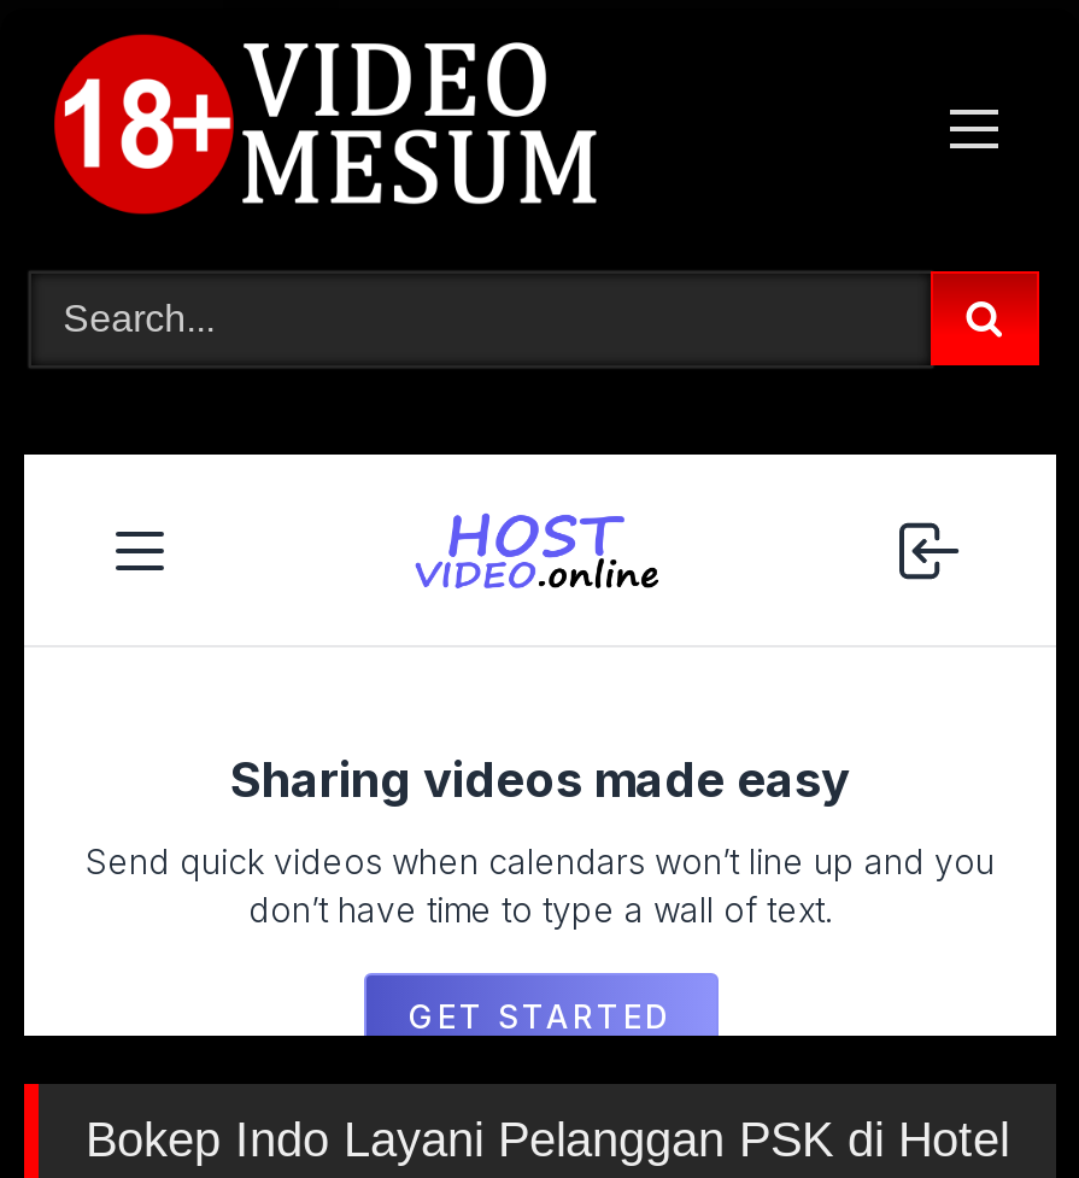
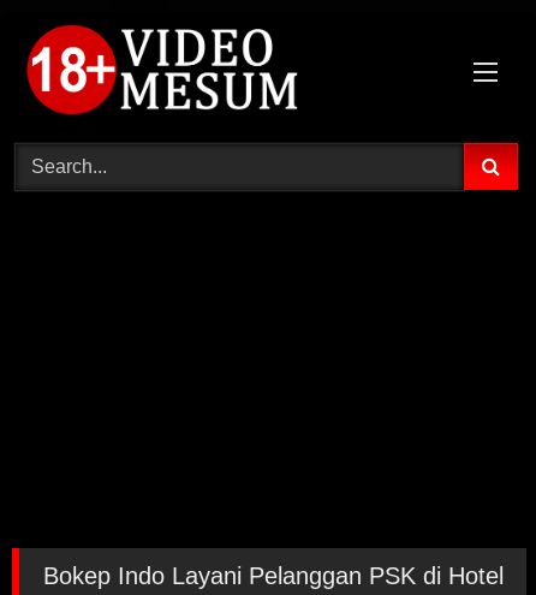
- [image]
